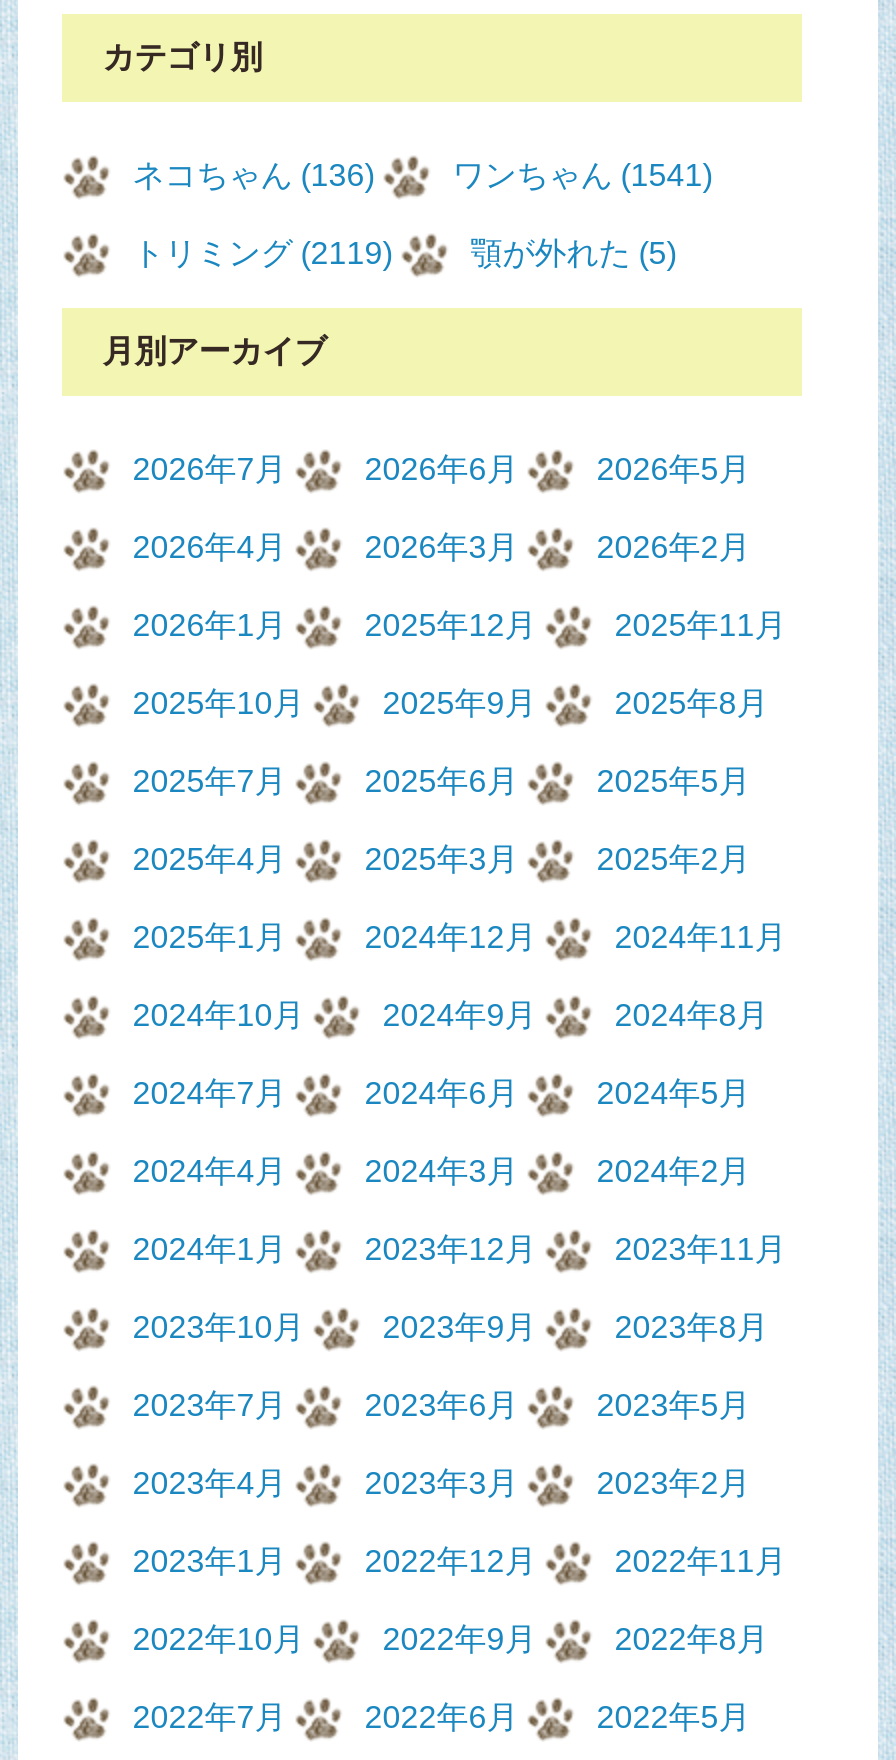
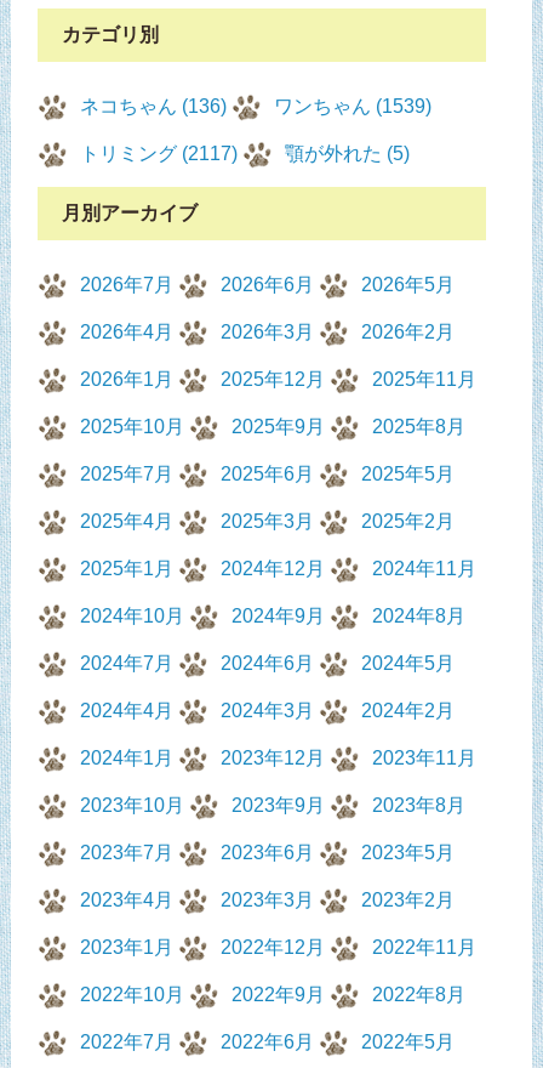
- ワンちゃん (1541)
+ ワンちゃん (1539)

- トリミング (2119)
+ トリミング (2117)
